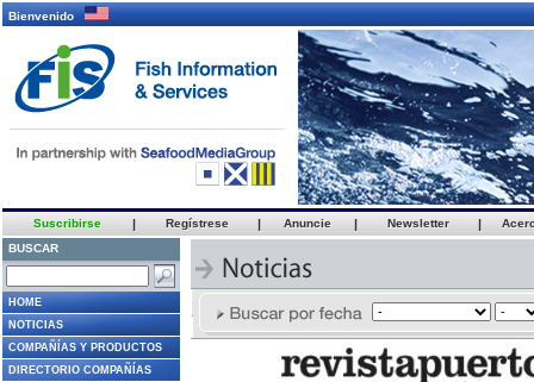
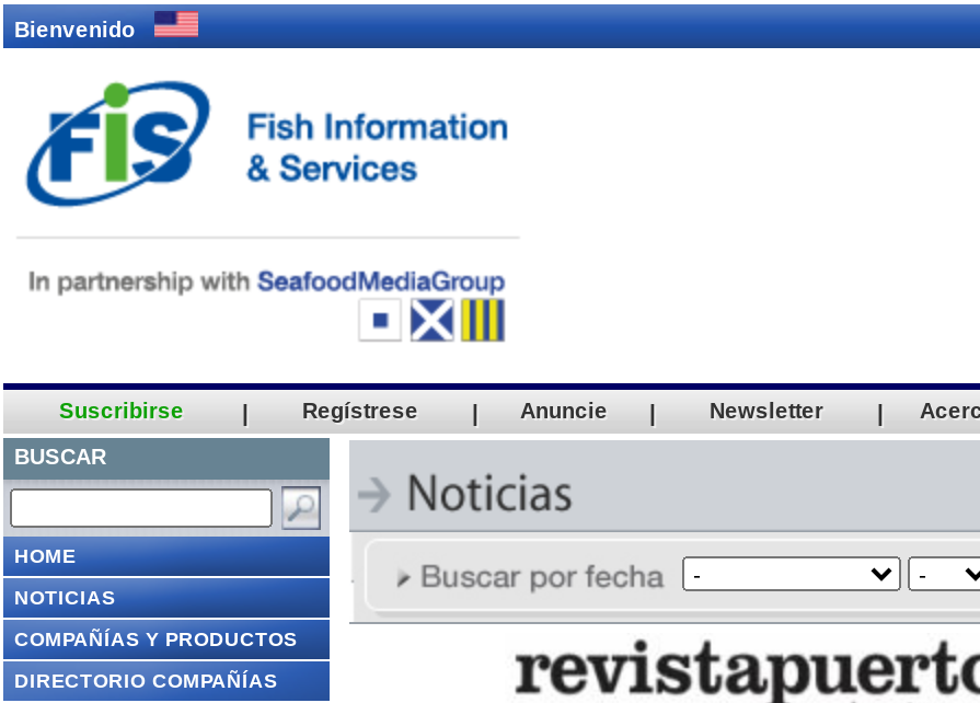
- [image]
